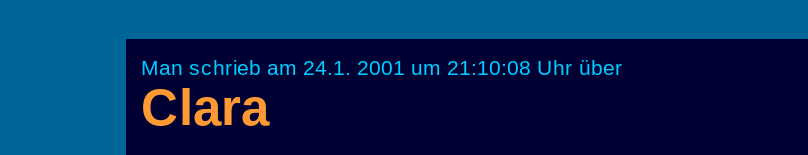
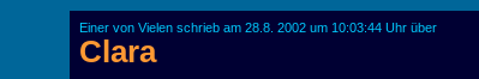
- Man schrieb am 24.1. 2001 um 21:10:08 Uhr über
+ Einer von Vielen schrieb am 28.8. 2002 um 10:03:44 Uhr über
